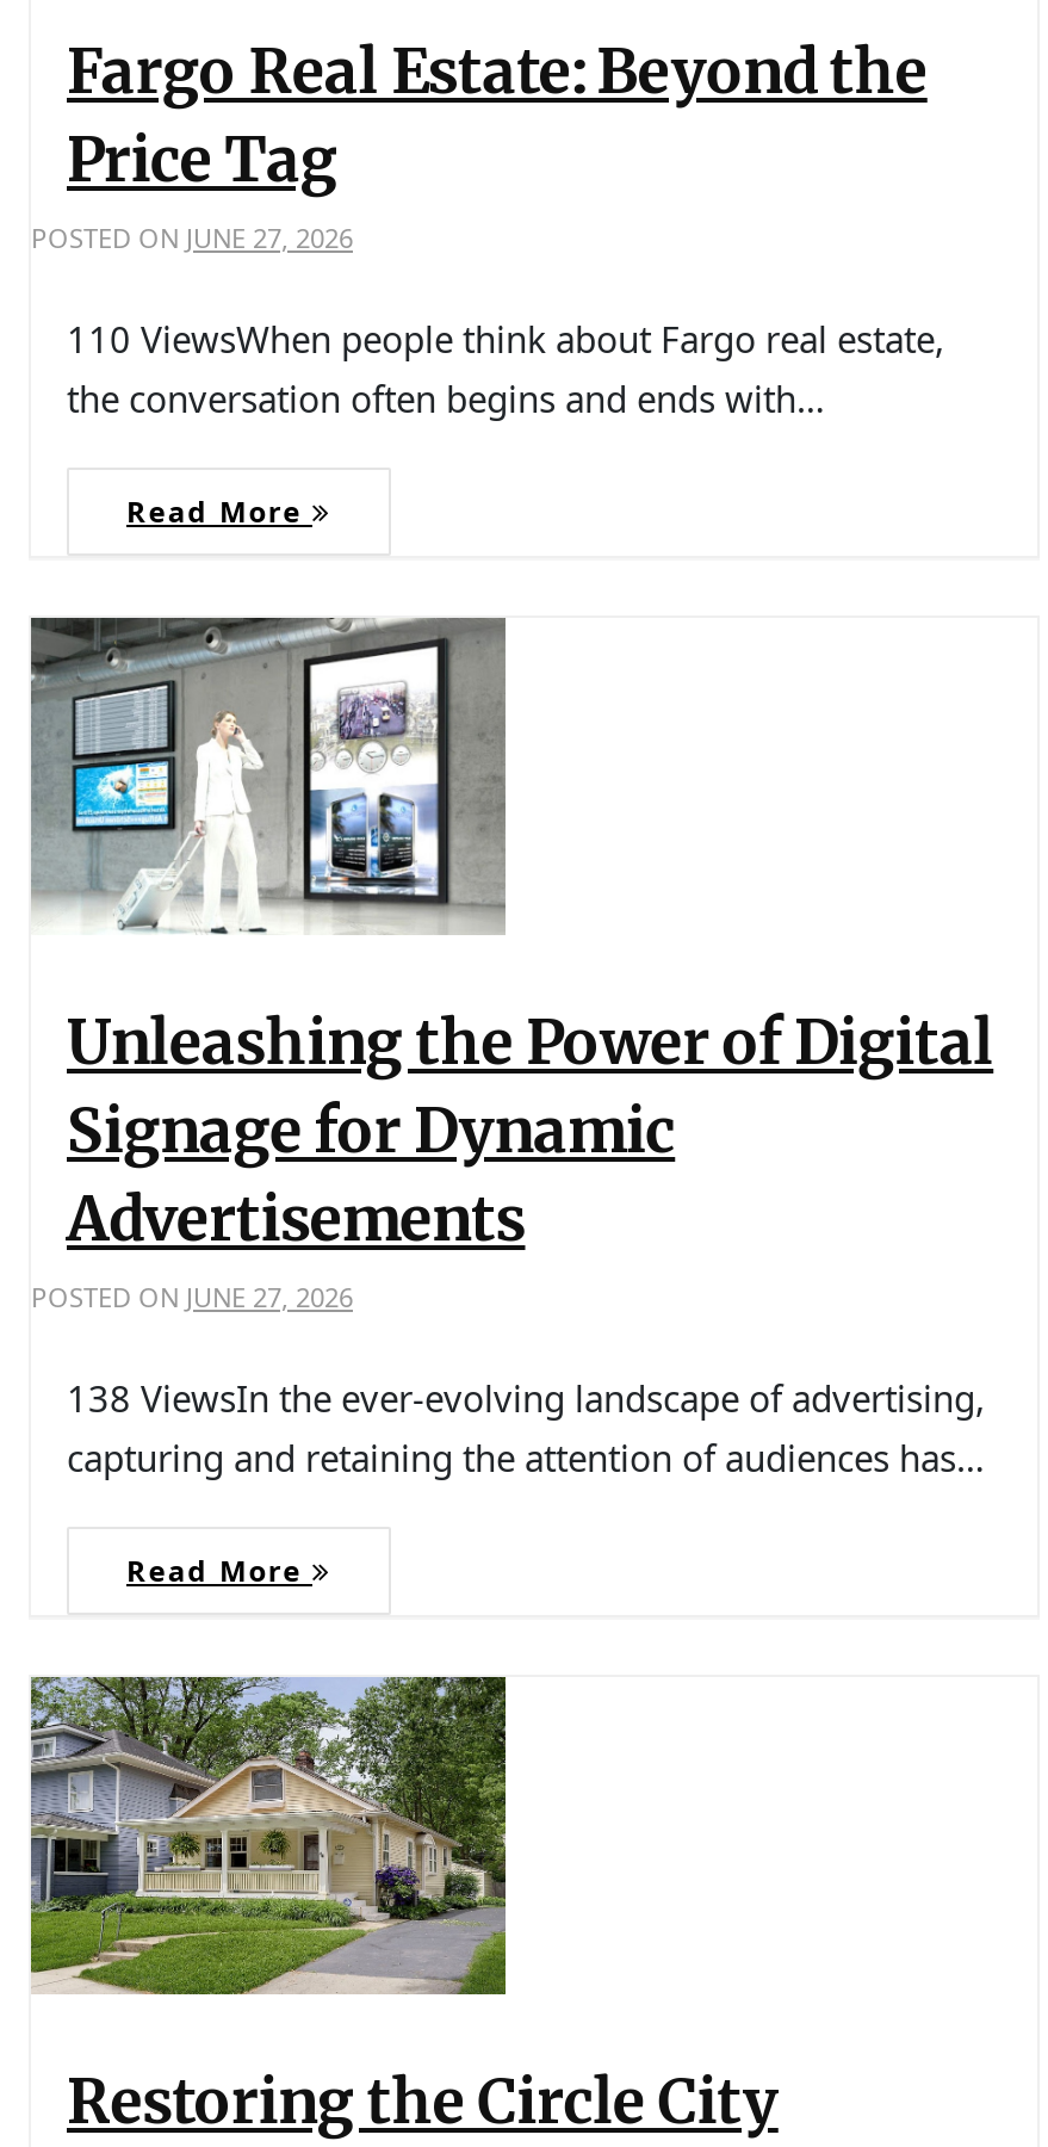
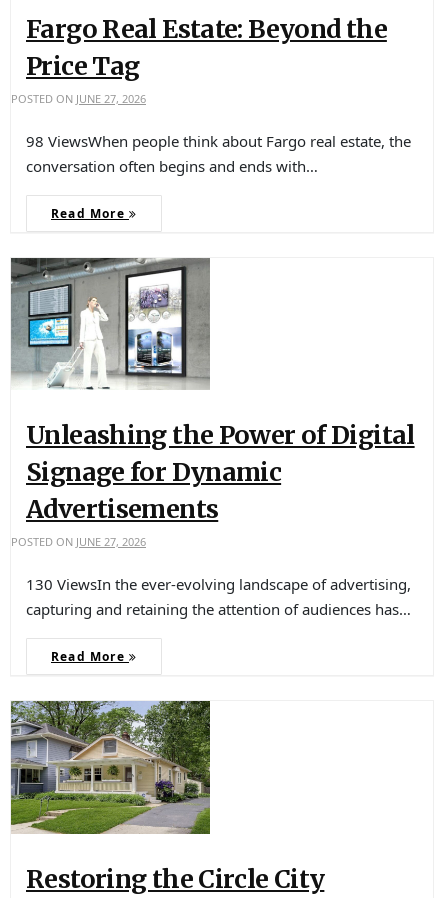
- 110 ViewsWhen people think about Fargo real estate,
- the conversation often begins and ends with…
+ 98 ViewsWhen people think about Fargo real estate, the
+ conversation often begins and ends with…

- 138 ViewsIn the ever-evolving landscape of advertising,
+ 130 ViewsIn the ever-evolving landscape of advertising,
